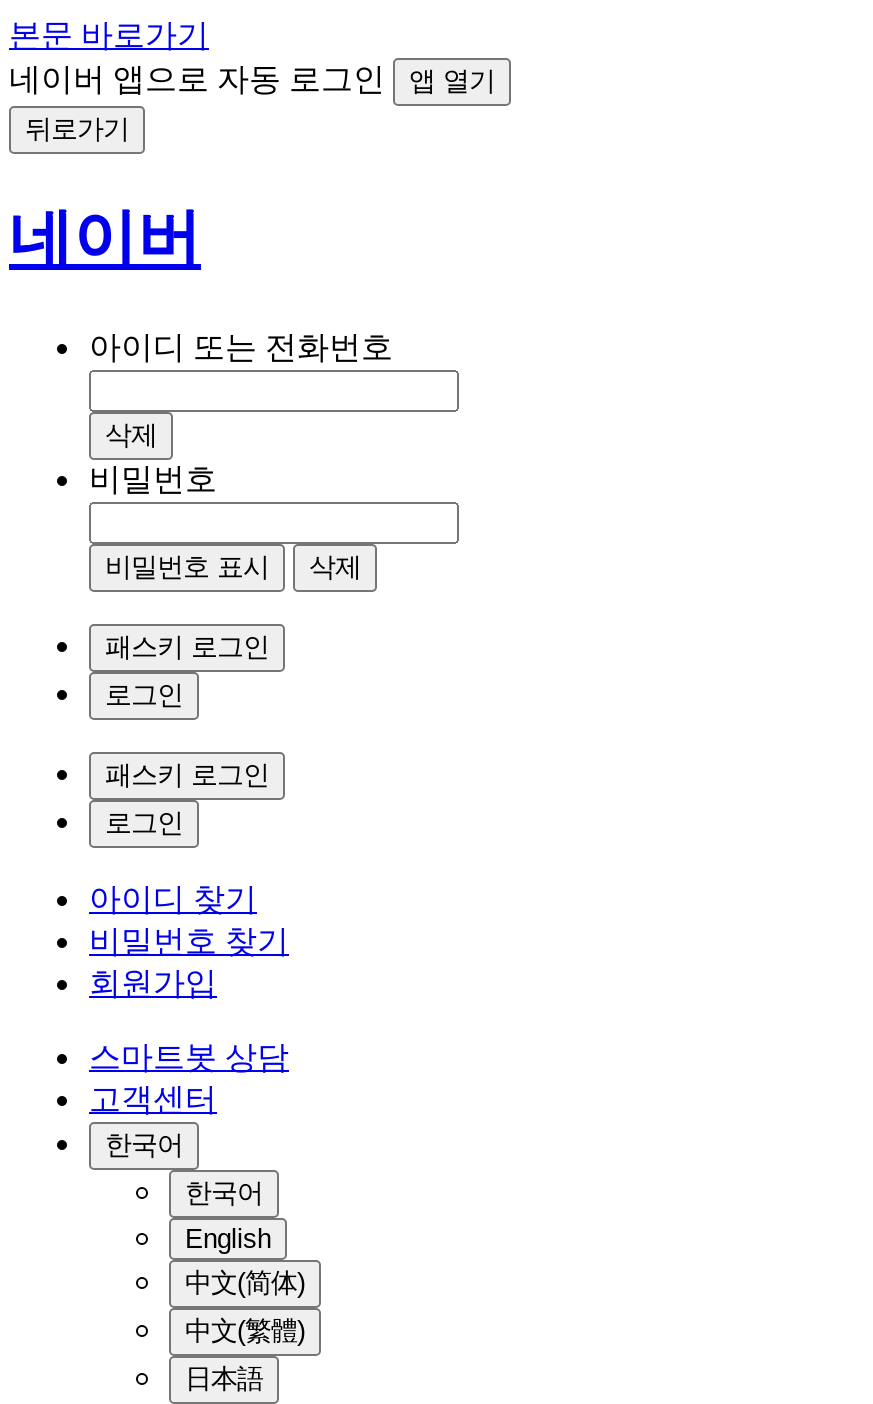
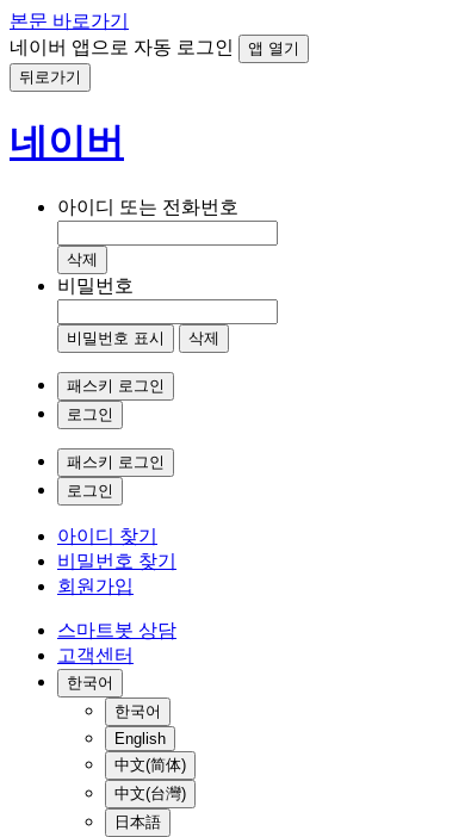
- 中文(繁體)
+ 中文(台灣)
